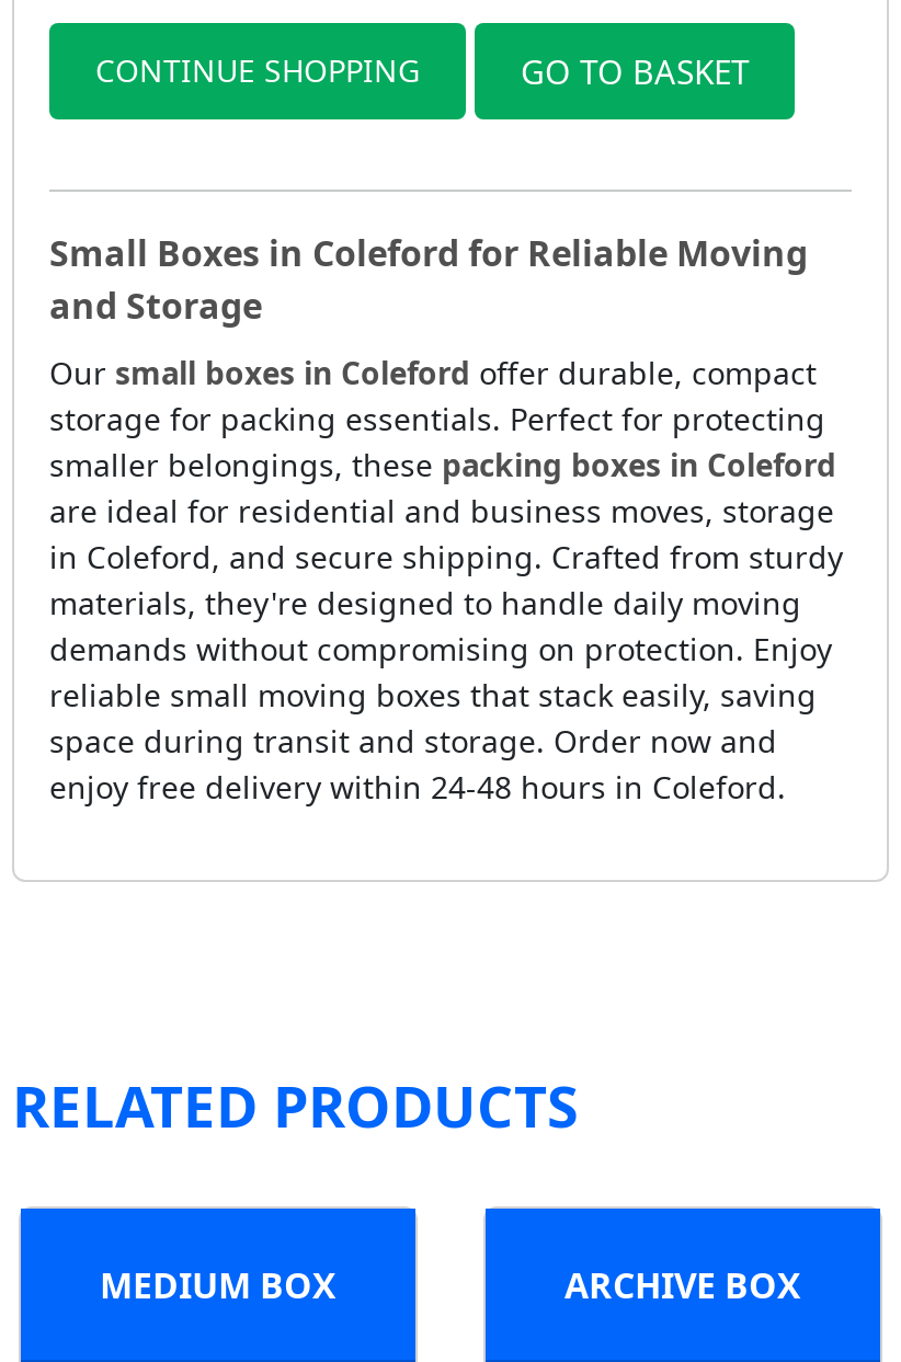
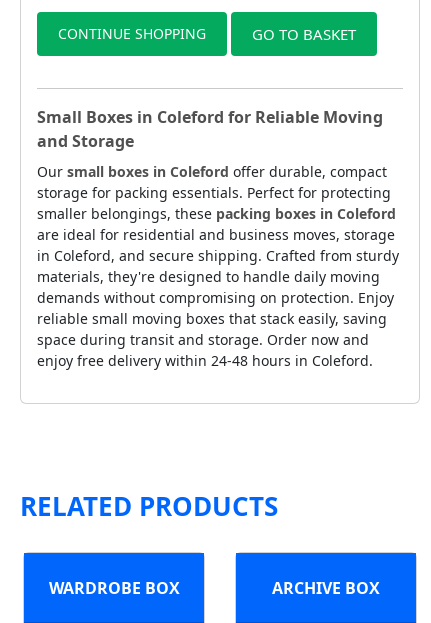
- MEDIUM BOX
+ WARDROBE BOX
